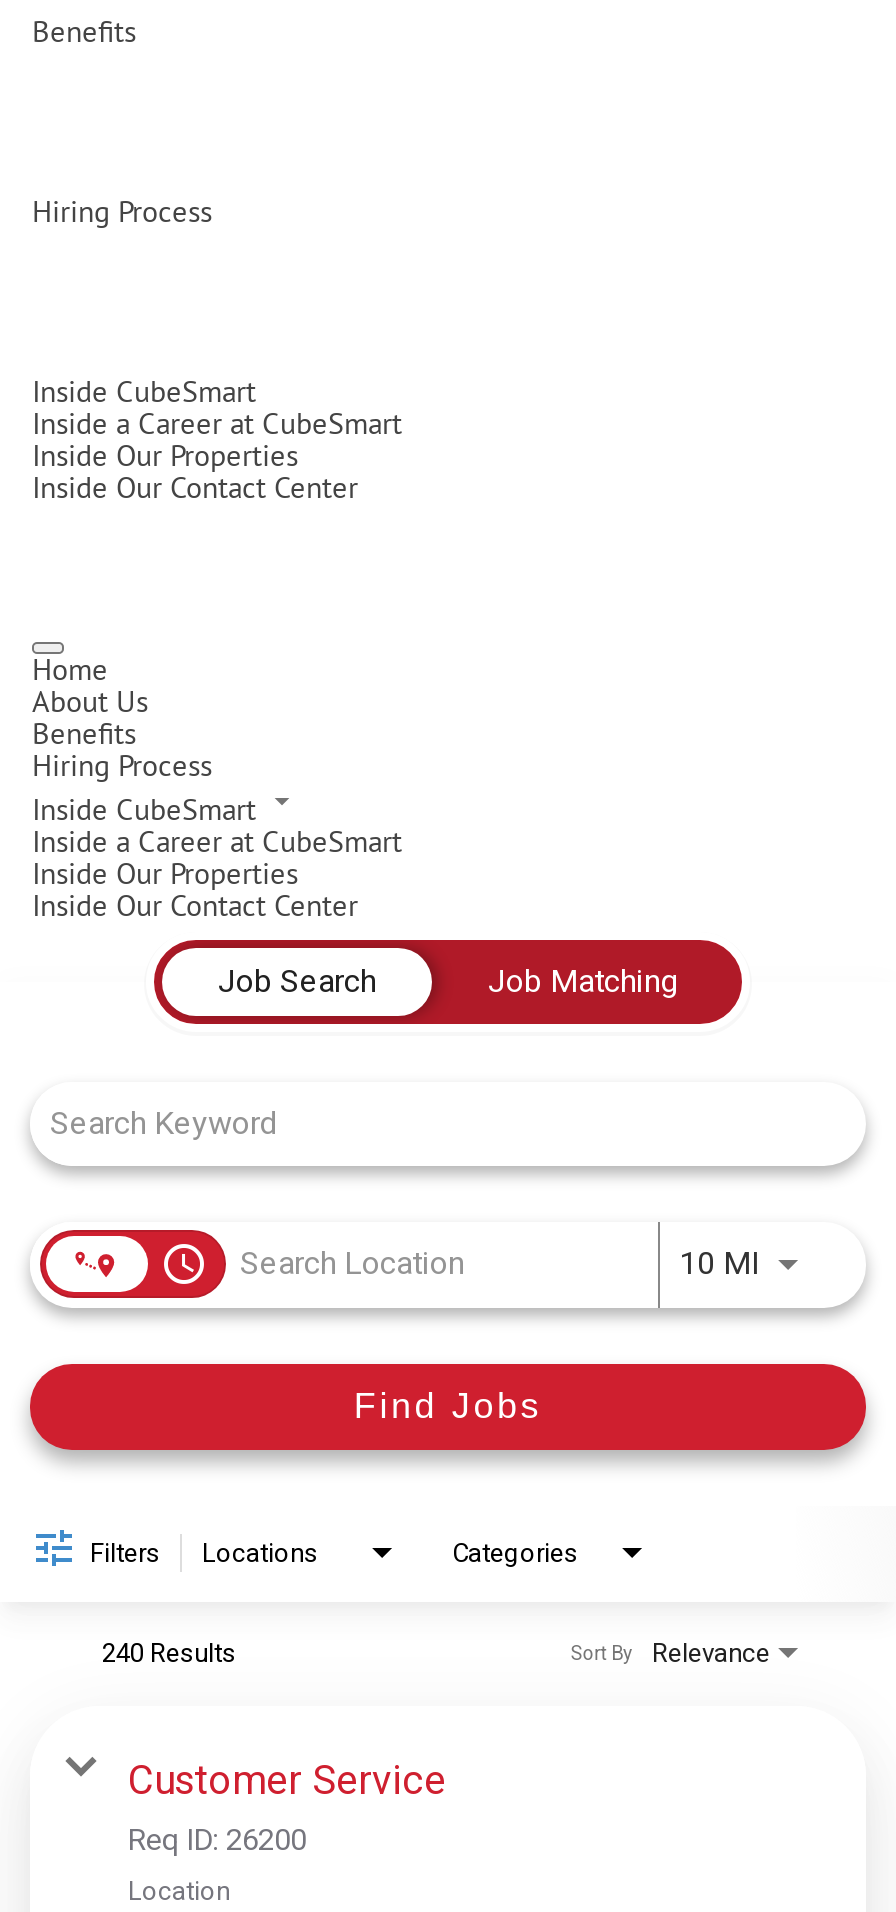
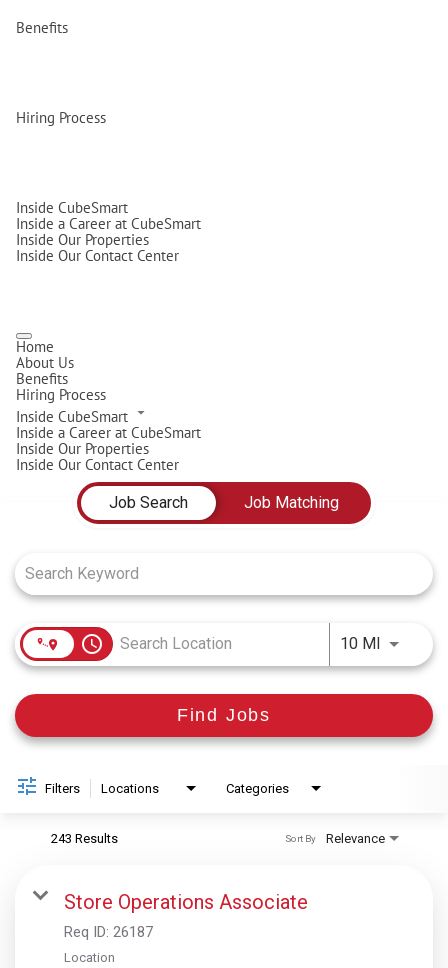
- 240 Results
+ 243 Results

- Customer Service
- Req ID: 26200
+ Store Operations Associate
+ Req ID: 26187
